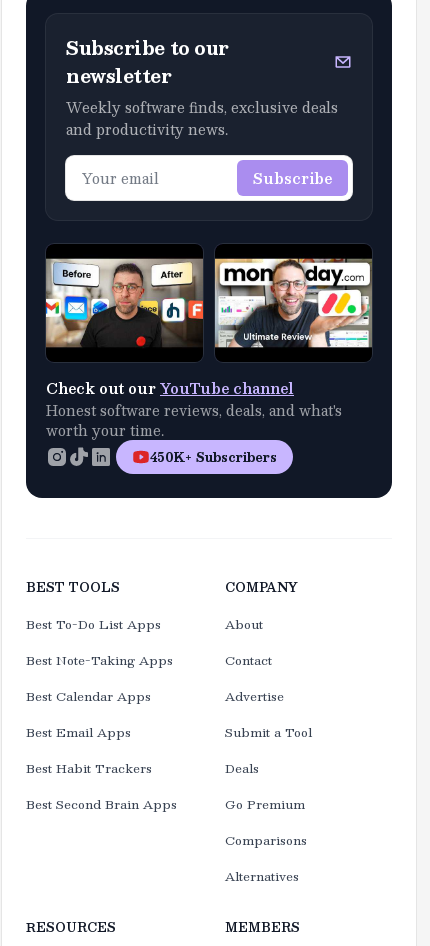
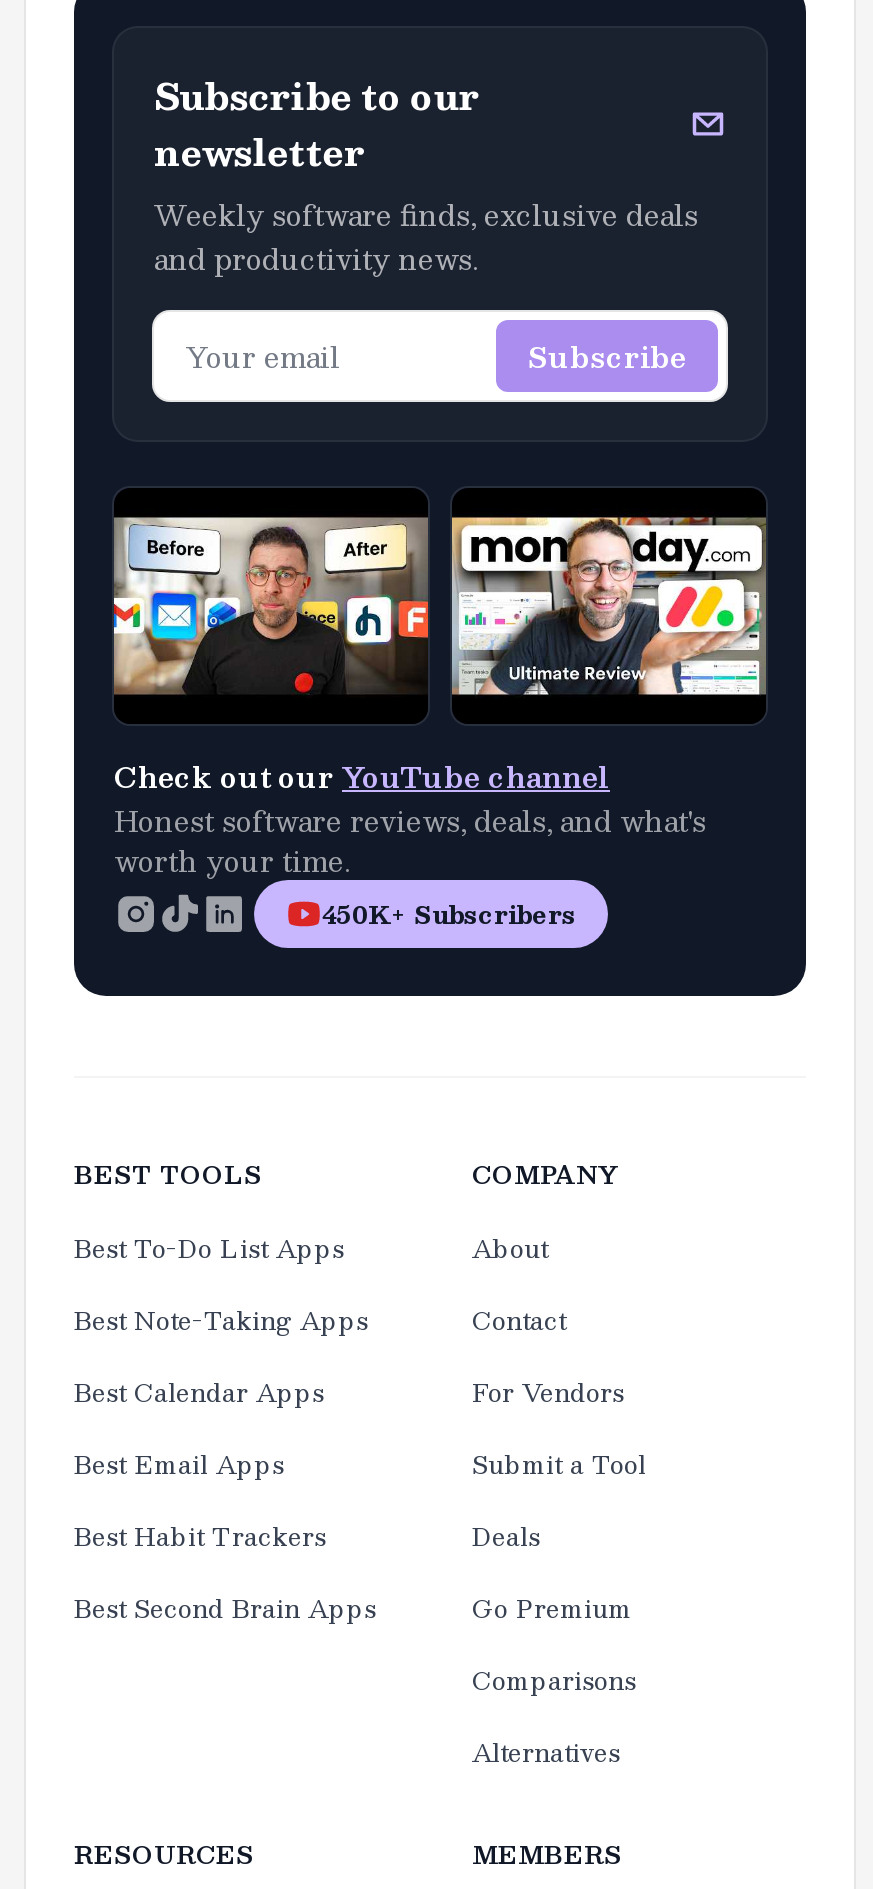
- Advertise
+ For Vendors
